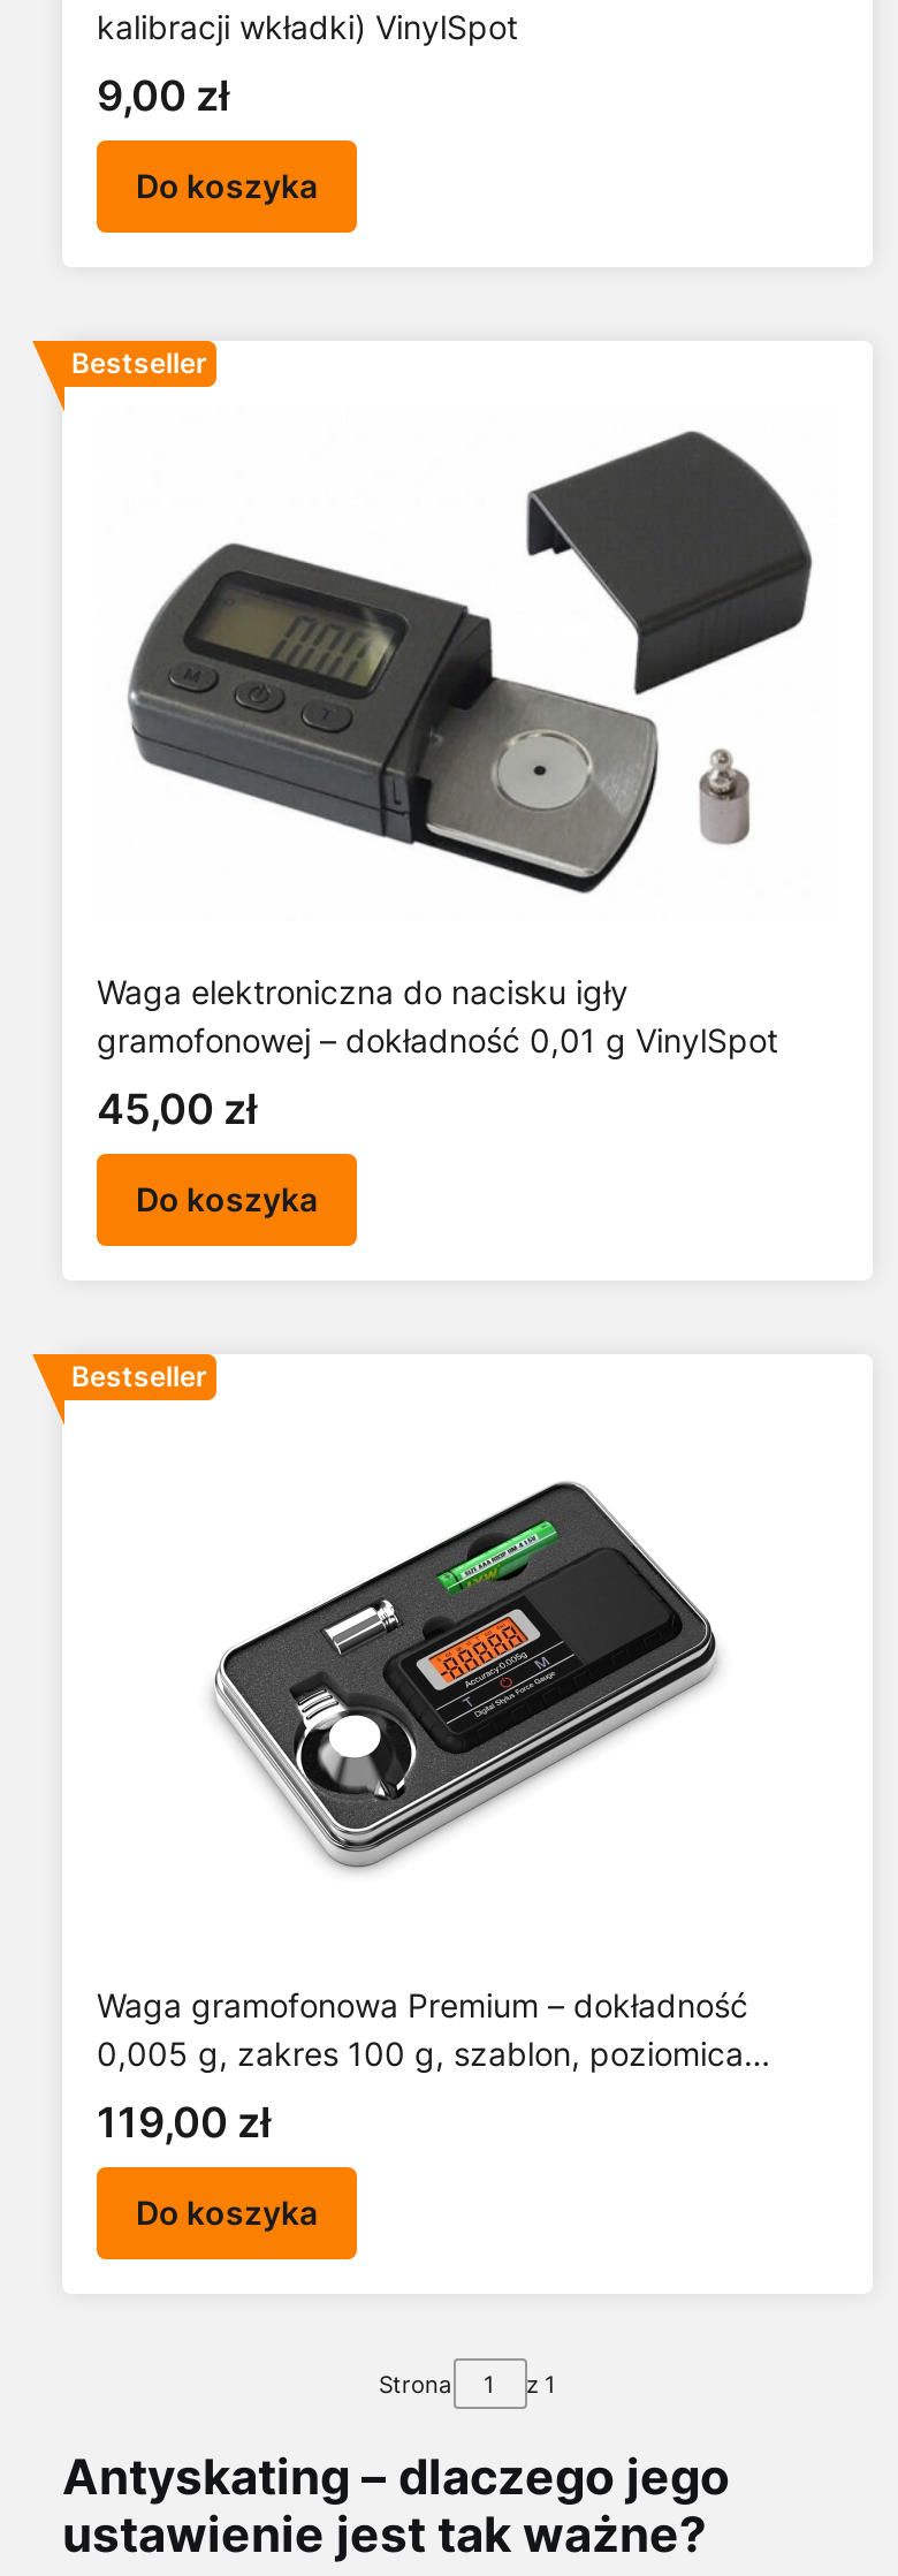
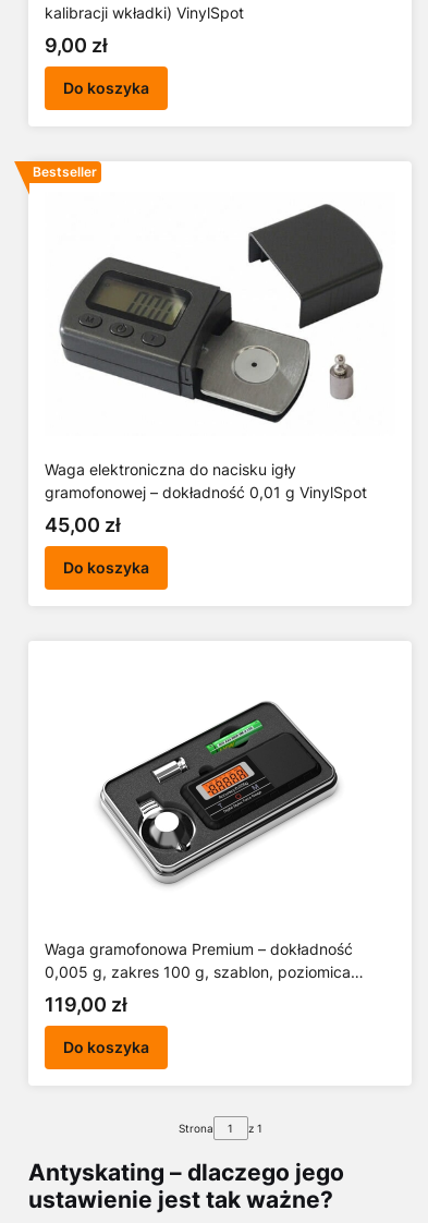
- Bestseller
